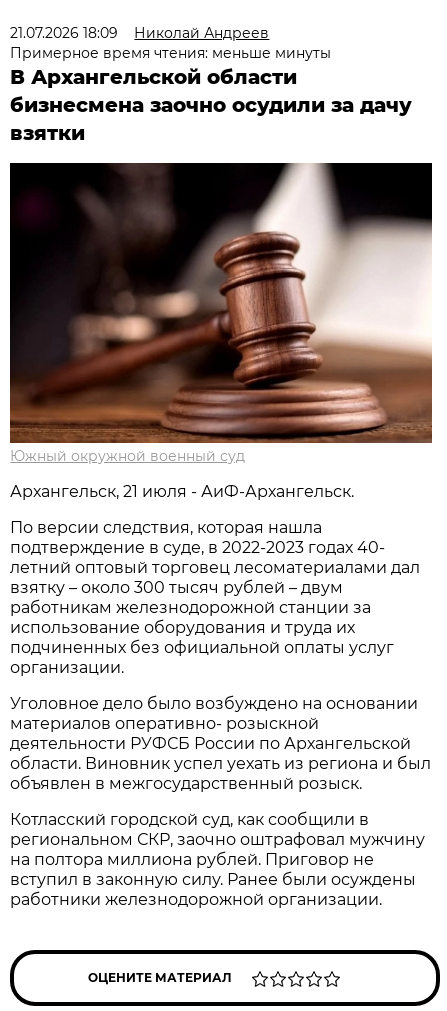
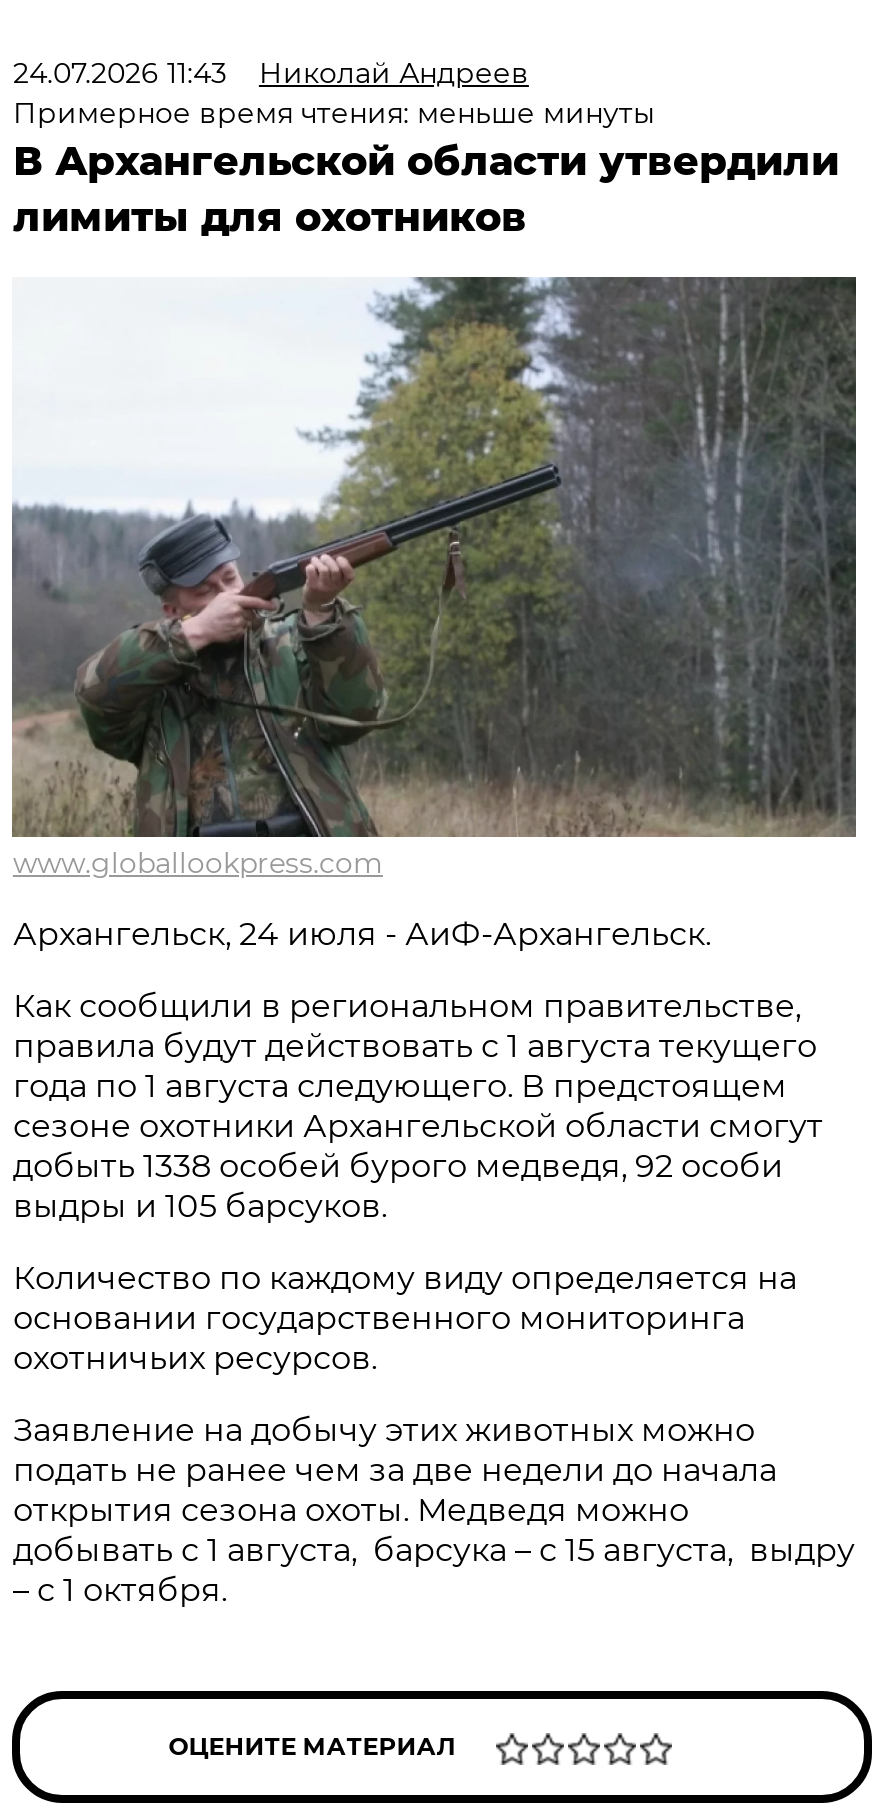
- 21.07.2026 18:09 Николай Андреев
+ 24.07.2026 11:43 Николай Андреев

- В Архангельской области
- бизнесмена заочно осудили за дачу
- взятки
+ В Архангельской области утвердили
+ лимиты для охотников

- [image]
- Южный окружной военный суд
+ [image]
+ www.globallookpress.com

- Архангельск, 21 июля - АиФ-Архангельск.
+ Архангельск, 24 июля - АиФ-Архангельск.

- По версии следствия, которая нашла
- подтверждение в суде, в 2022-2023 годах 40-
- летний оптовый торговец лесоматериалами дал
- взятку – около 300 тысяч рублей – двум
- работникам железнодорожной станции за
- использование оборудования и труда их
- подчиненных без официальной оплаты услуг
- организации.
+ Как сообщили в региональном правительстве,
+ правила будут действовать с 1 августа текущего
+ года по 1 августа следующего. В предстоящем
+ сезоне охотники Архангельской области смогут
+ добыть 1338 особей бурого медведя, 92 особи
+ выдры и 105 барсуков.

- Уголовное дело было возбуждено на основании
- материалов оперативно- розыскной
- деятельности РУФСБ России по Архангельской
- области. Виновник успел уехать из региона и был
- объявлен в межгосударственный розыск.
+ Количество по каждому виду определяется на
+ основании государственного мониторинга
+ охотничьих ресурсов.

- Котласский городской суд, как сообщили в
- региональном СКР, заочно оштрафовал мужчину
- на полтора миллиона рублей. Приговор не
- вступил в законную силу. Ранее были осуждены
- работники железнодорожной организации.
+ Заявление на добычу этих животных можно
+ подать не ранее чем за две недели до начала
+ открытия сезона охоты. Медведя можно
+ добывать с 1 августа, барсука – с 15 августа, выдру
+ – с 1 октября.
